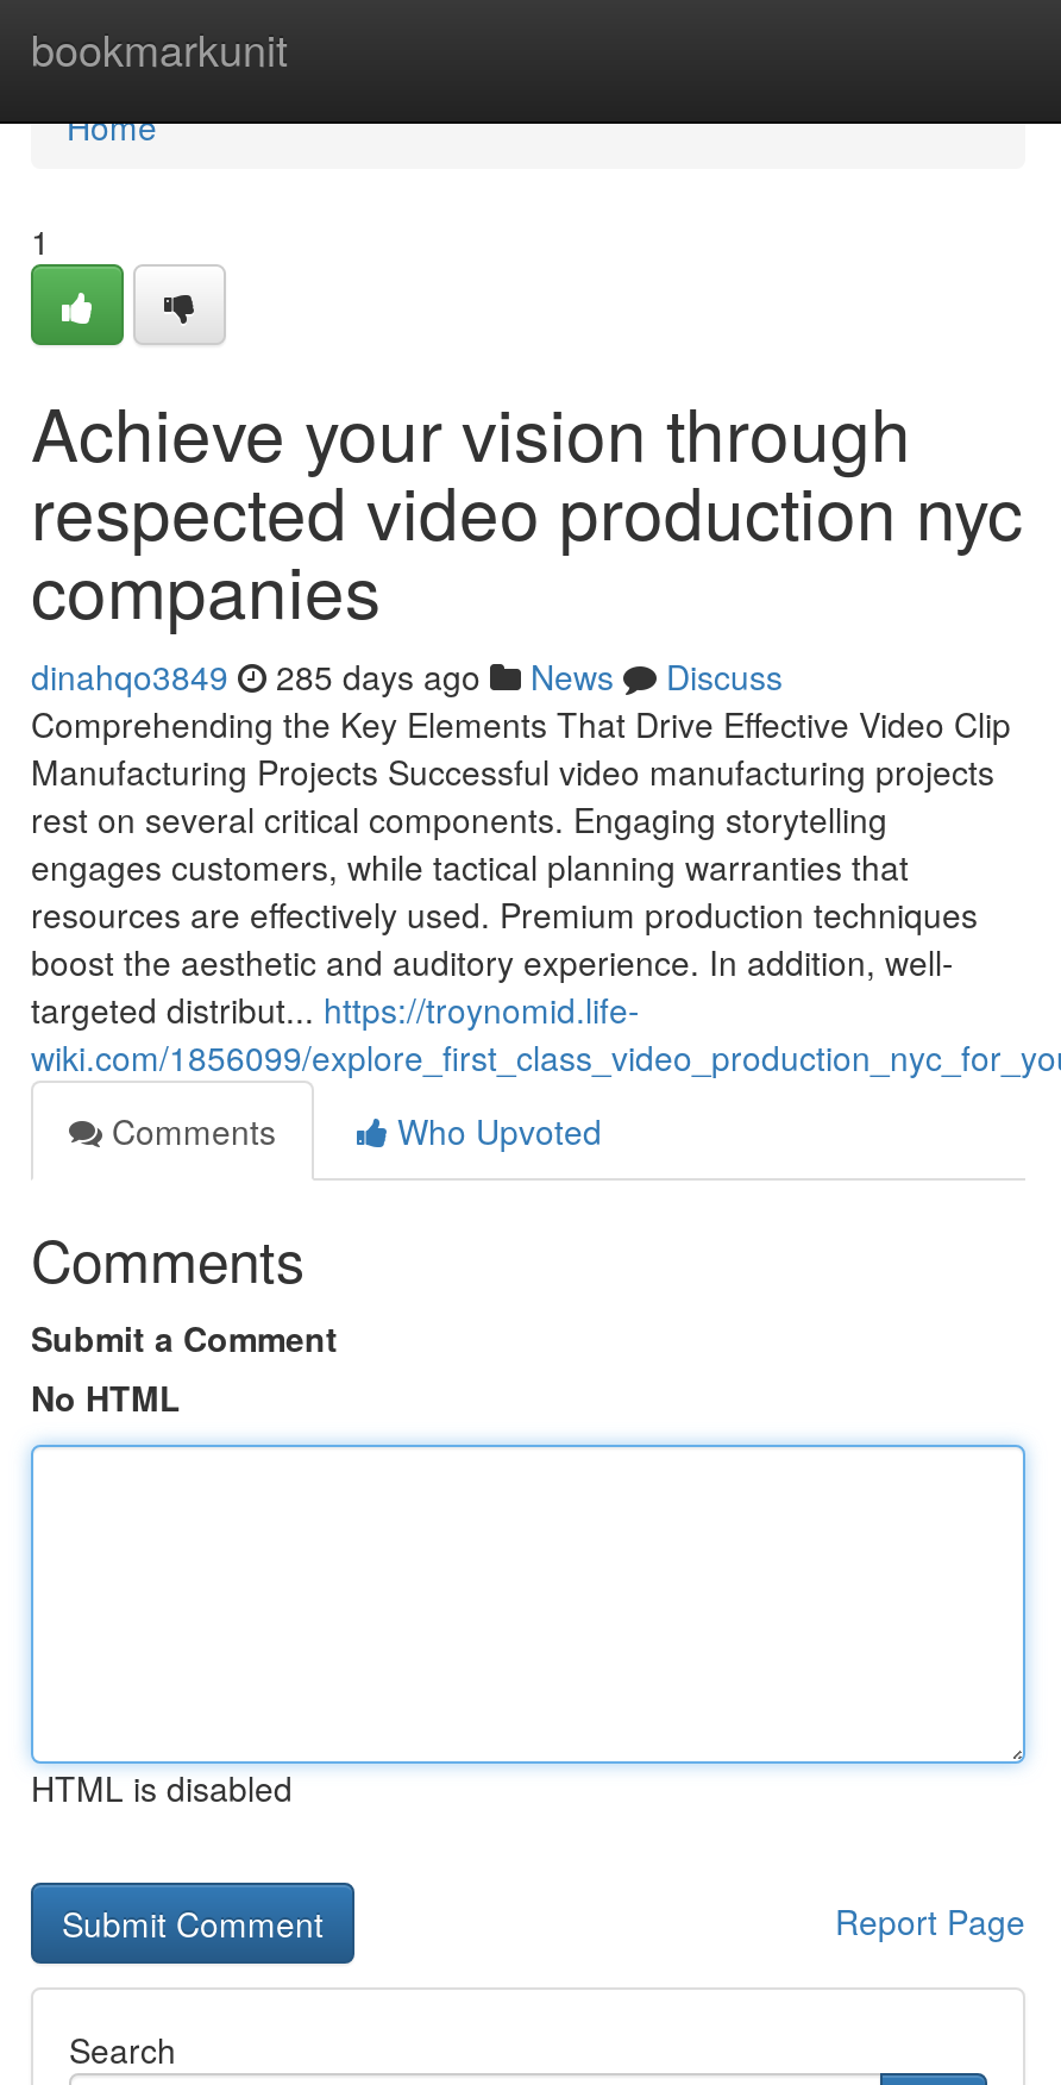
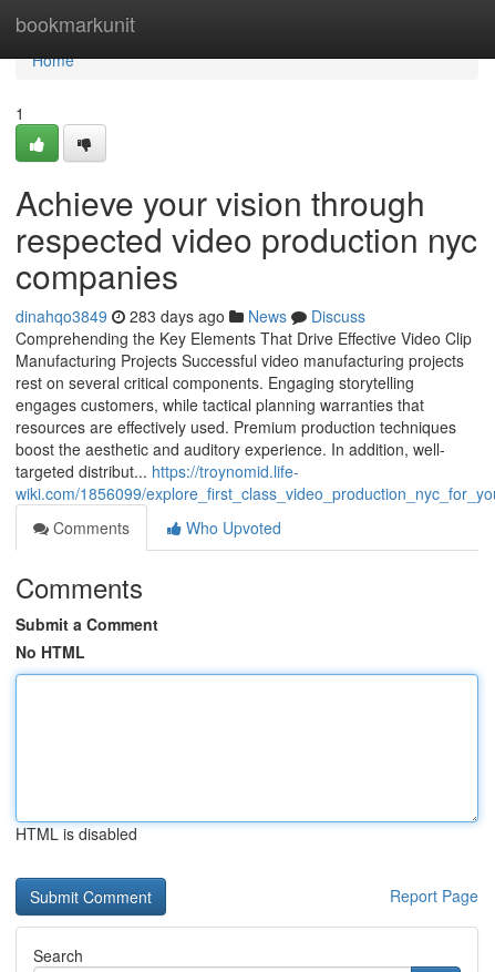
- dinahqo3849 285 days ago News Discuss
+ dinahqo3849 283 days ago News Discuss
